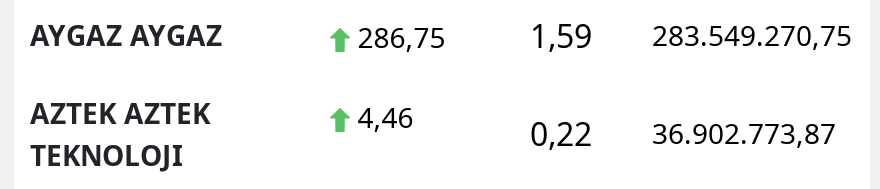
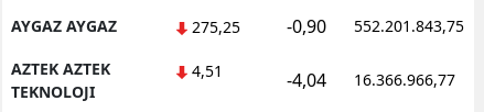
- 286,75
+ 275,25

- 1,59
+ -0,90

- 283.549.270,75
+ 552.201.843,75

- 4,46
+ 4,51

- 0,22
+ -4,04

- 36.902.773,87
+ 16.366.966,77
